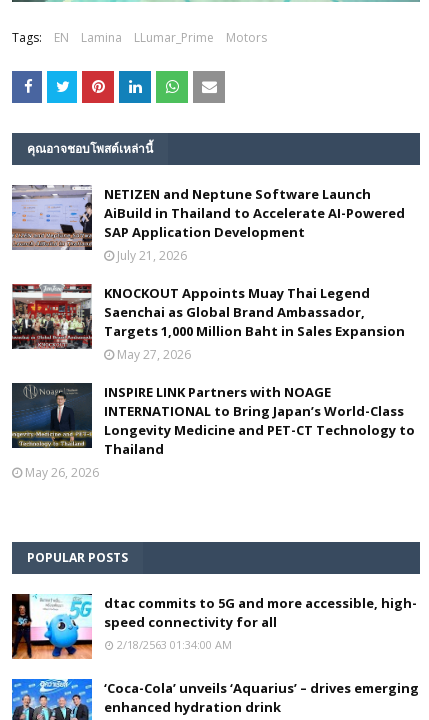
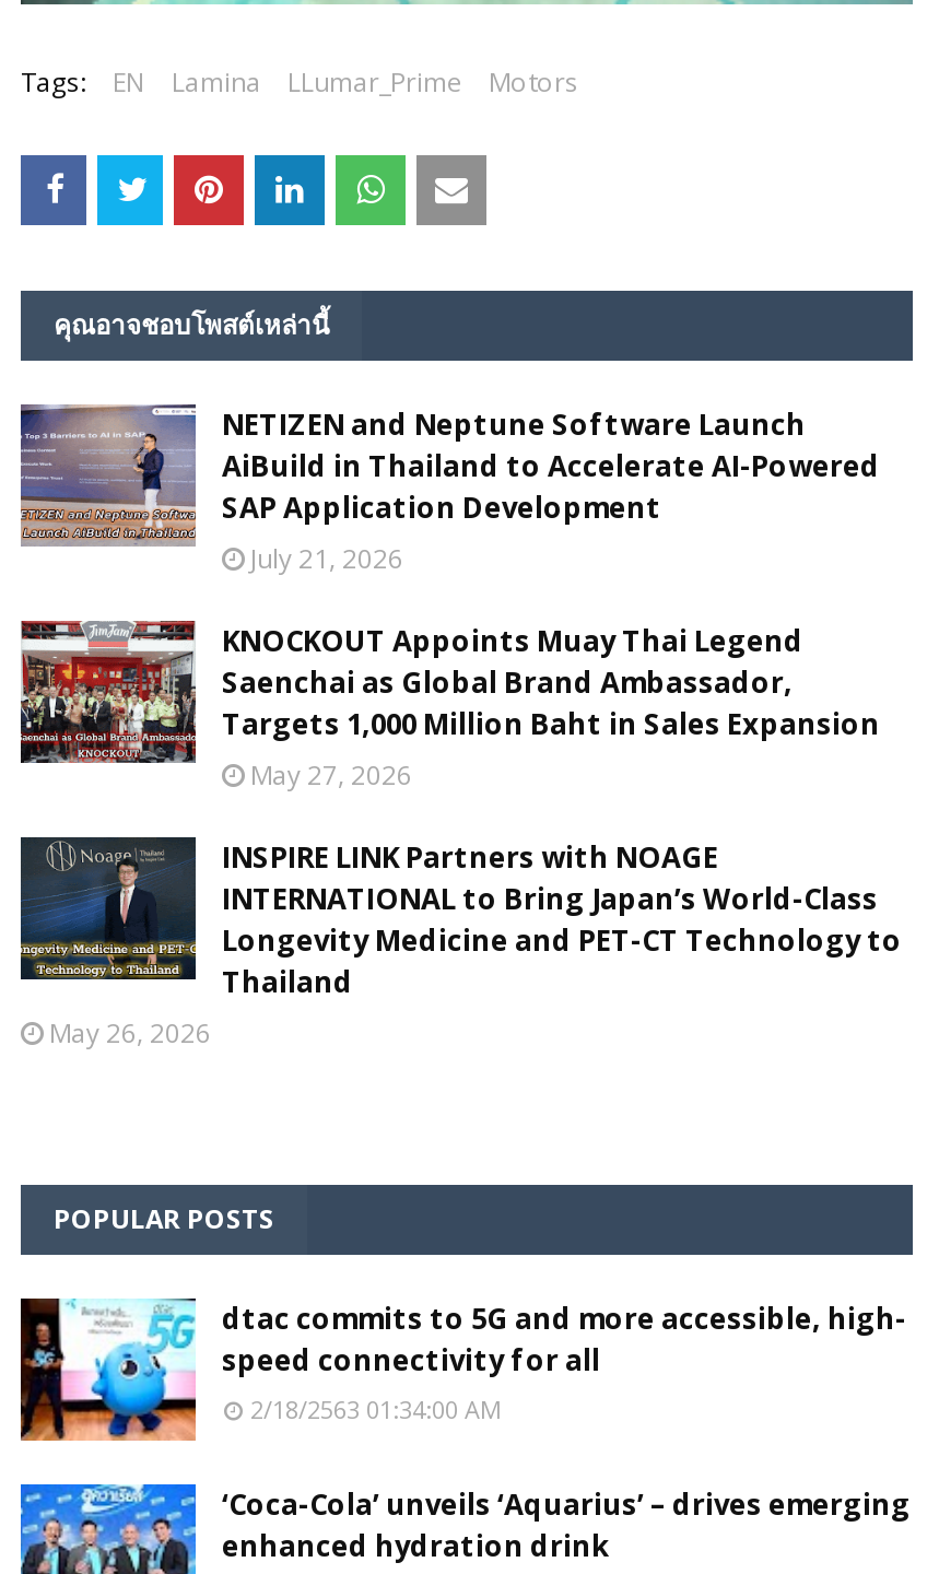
- [image]
+ [image]
